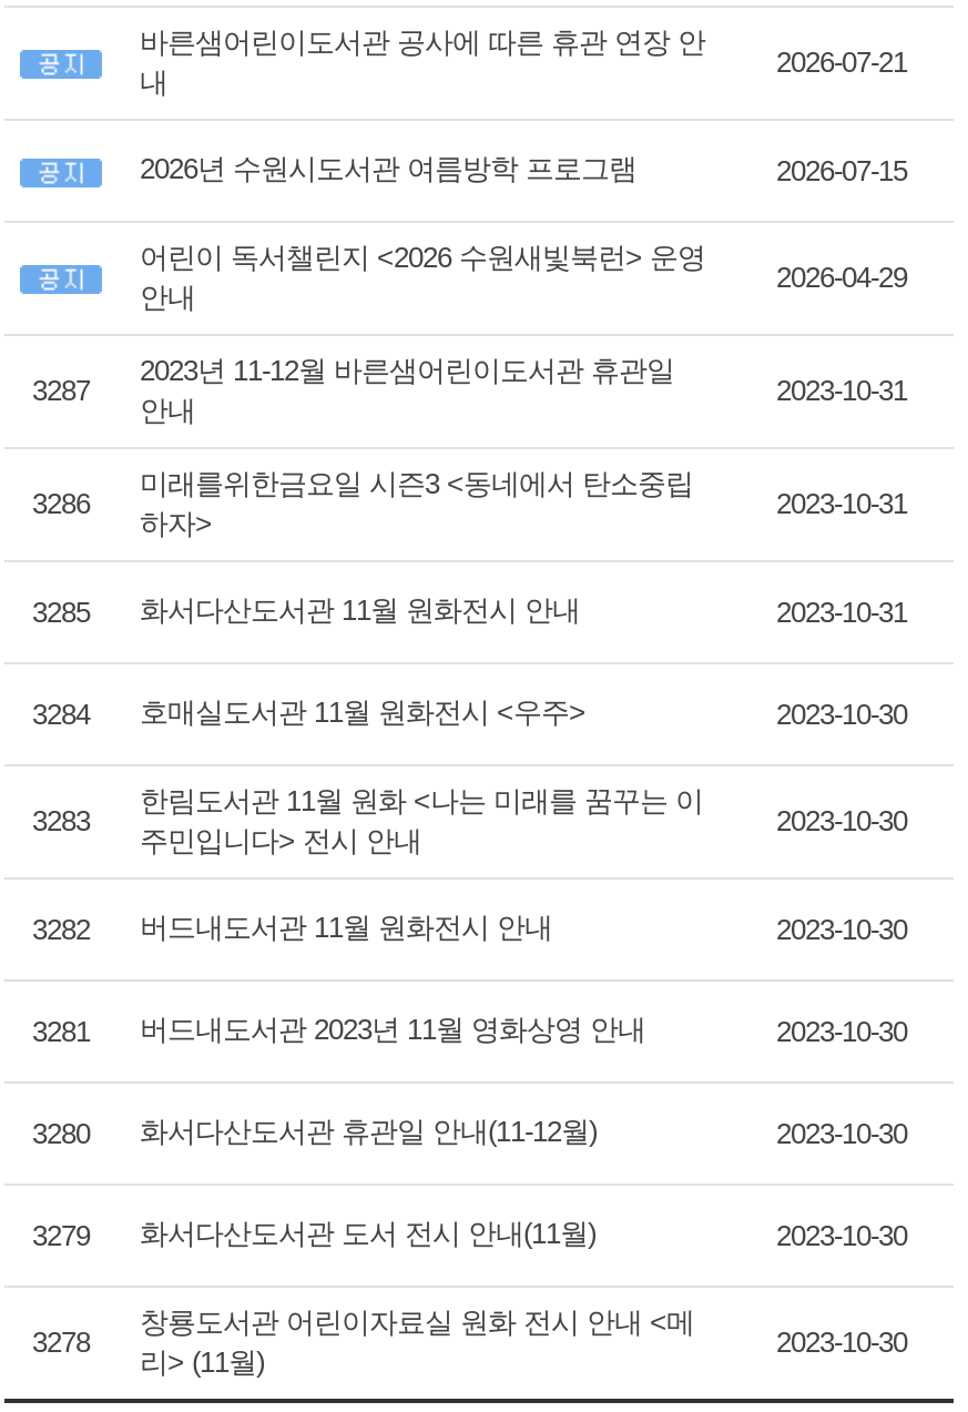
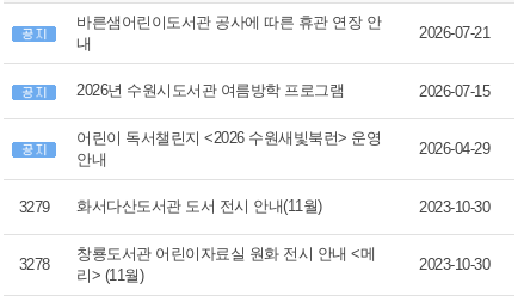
- 2023년 11-12월 바른샘어린이도서관 휴관일
- 안내

- 3287

- 2023-10-31
- 3286

- 미래를위한금요일 시즌3 <동네에서 탄소중립
- 하자>

- 2023-10-31
- 3285
- 화서다산도서관 11월 원화전시 안내
- 2023-10-31
- 3284
- 호매실도서관 11월 원화전시 <우주>
- 2023-10-30
- 3283

- 한림도서관 11월 원화 <나는 미래를 꿈꾸는 이
- 주민입니다> 전시 안내

- 2023-10-30
- 3282
- 버드내도서관 11월 원화전시 안내
- 2023-10-30
- 3281
- 버드내도서관 2023년 11월 영화상영 안내
- 2023-10-30
- 3280
- 화서다산도서관 휴관일 안내(11-12월)
- 2023-10-30
